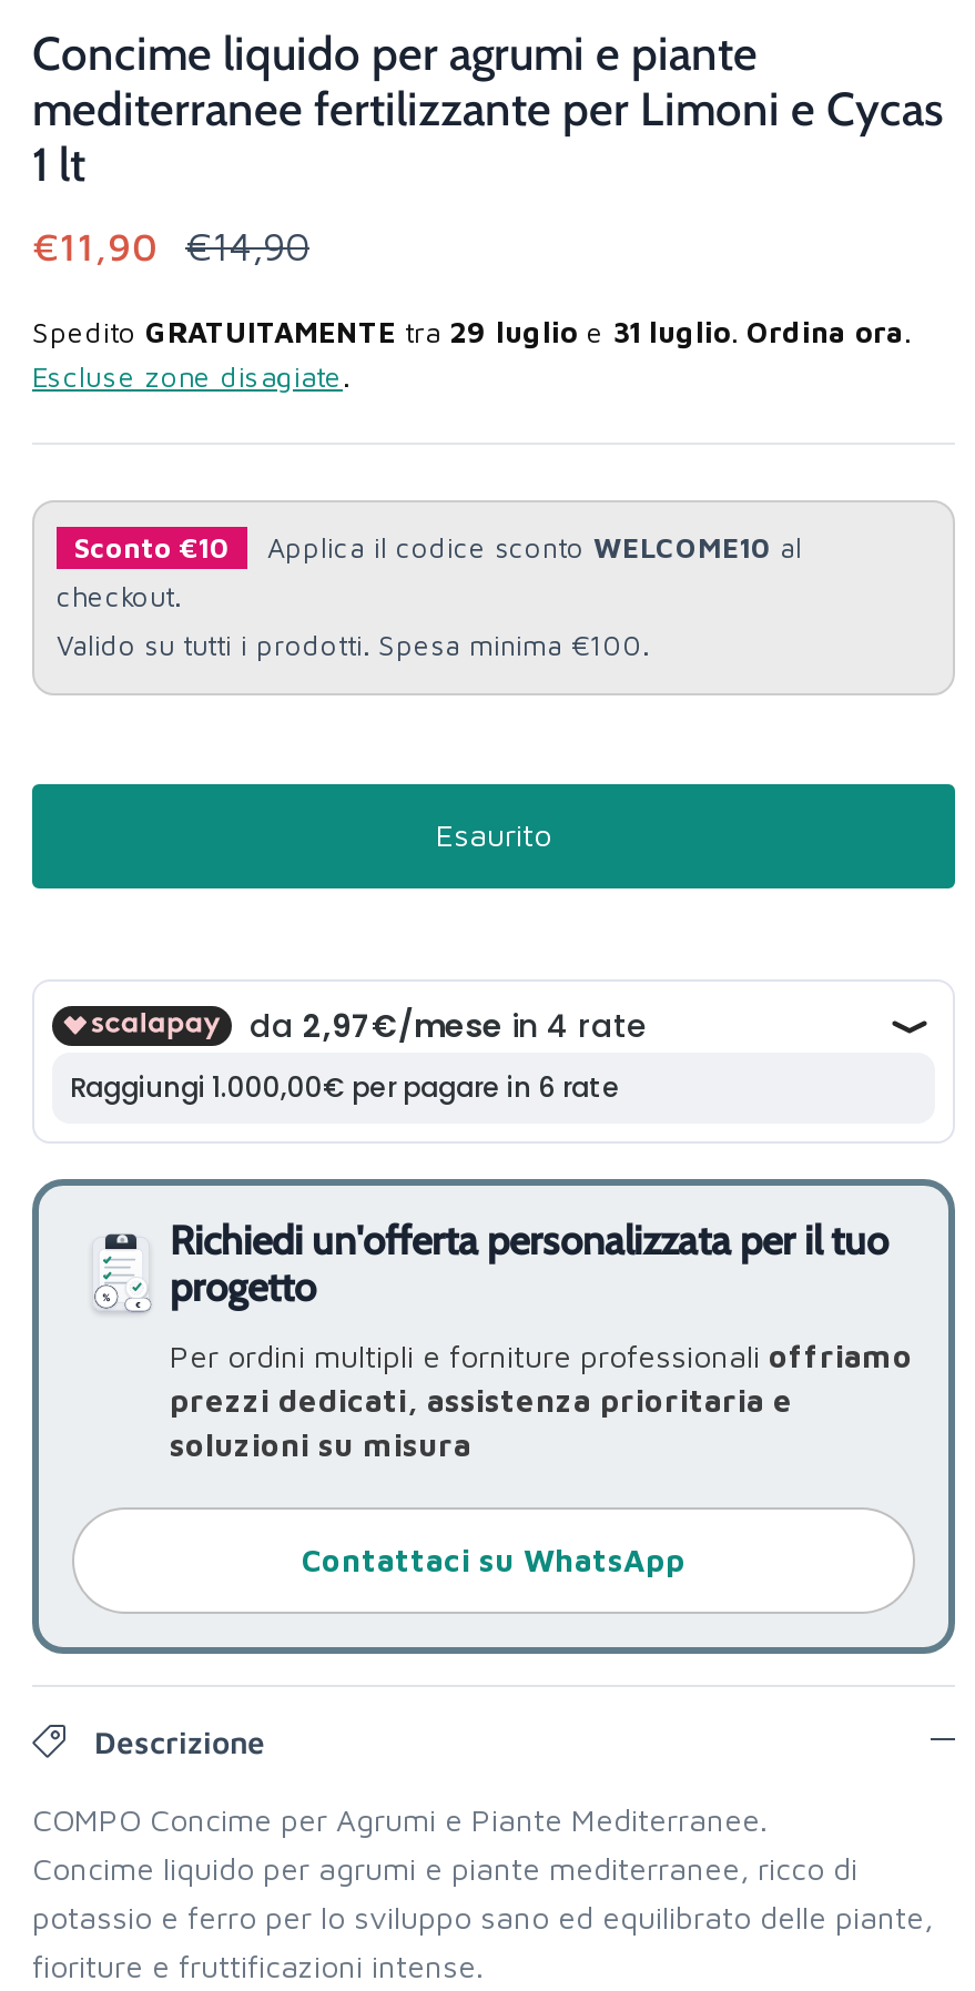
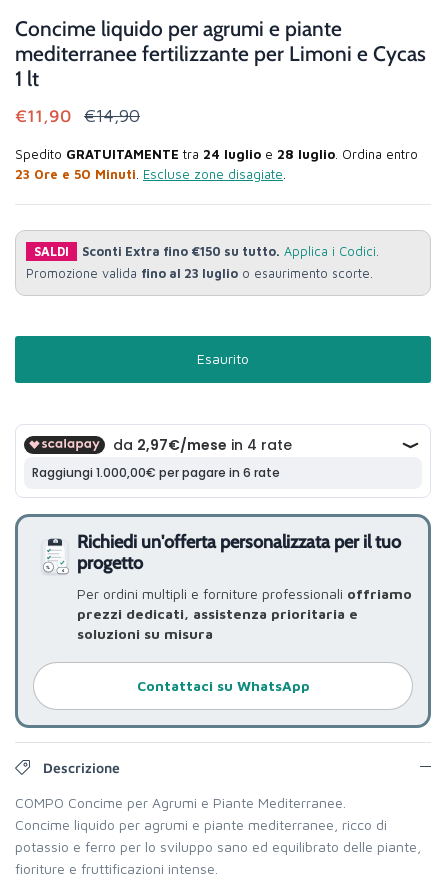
- Spedito GRATUITAMENTE tra 29 luglio e 31 luglio. Ordina ora.
- Escluse zone disagiate.
+ Spedito GRATUITAMENTE tra 24 luglio e 28 luglio. Ordina entro
+ 23 Ore e 50 Minuti. Escluse zone disagiate.

- Sconto €10
- Applica il codice sconto WELCOME10 al
- checkout.
- Valido su tutti i prodotti. Spesa minima €100.
+ SALDI
+ Sconti Extra fino €150 su tutto. Applica i Codici.
+ Promozione valida fino al 23 luglio o esaurimento scorte.
